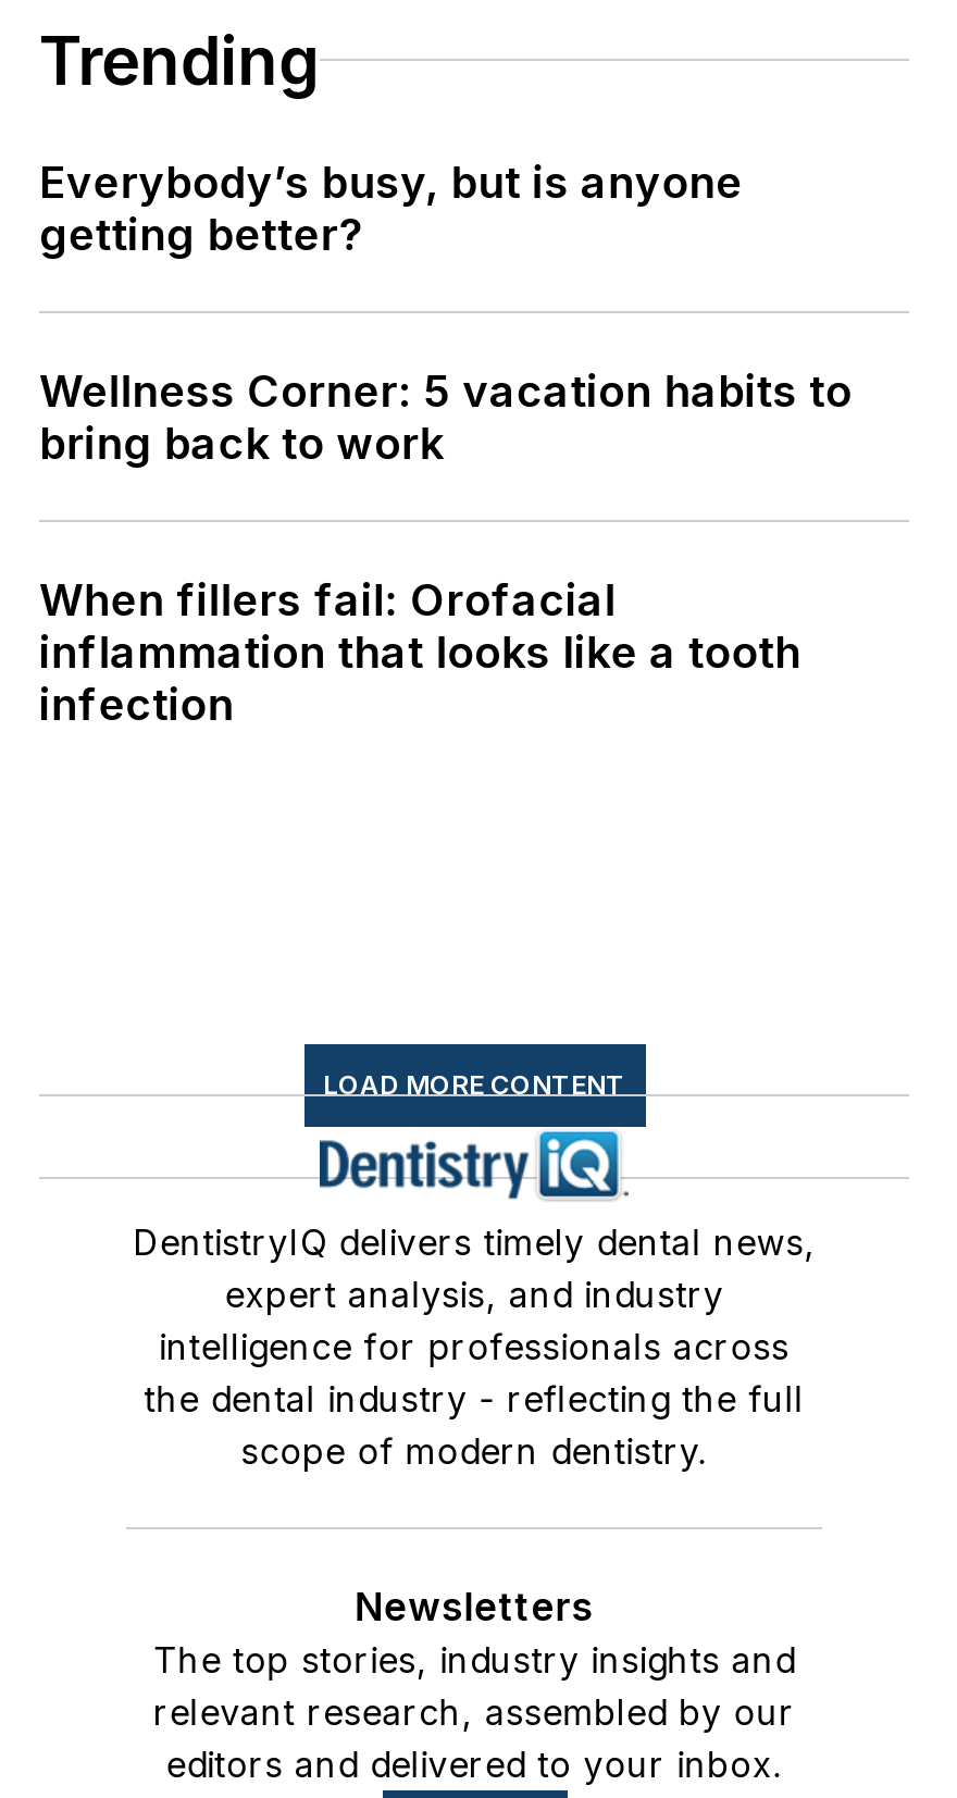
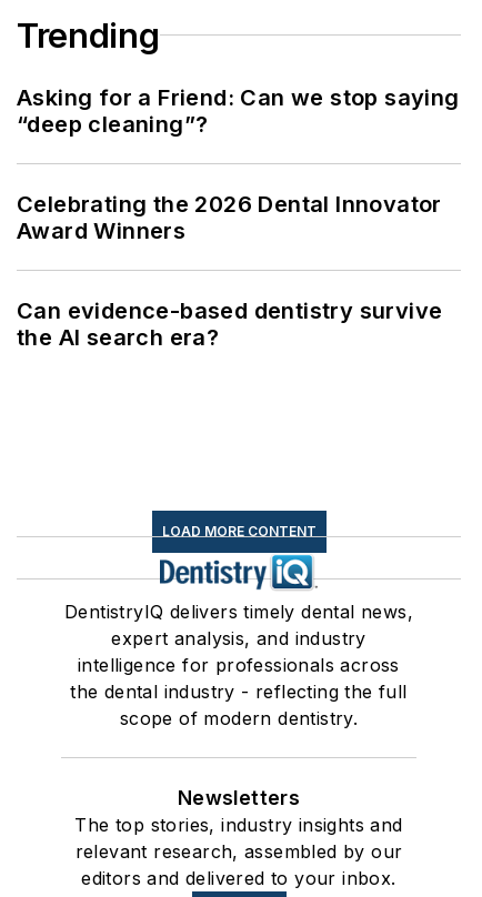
- Everybody’s busy, but is anyone
- getting better?
+ Asking for a Friend: Can we stop saying
+ “deep cleaning”?

- Wellness Corner: 5 vacation habits to
- bring back to work
+ Celebrating the 2026 Dental Innovator
+ Award Winners

- When fillers fail: Orofacial
- inflammation that looks like a tooth
- infection
+ Can evidence-based dentistry survive
+ the AI search era?
